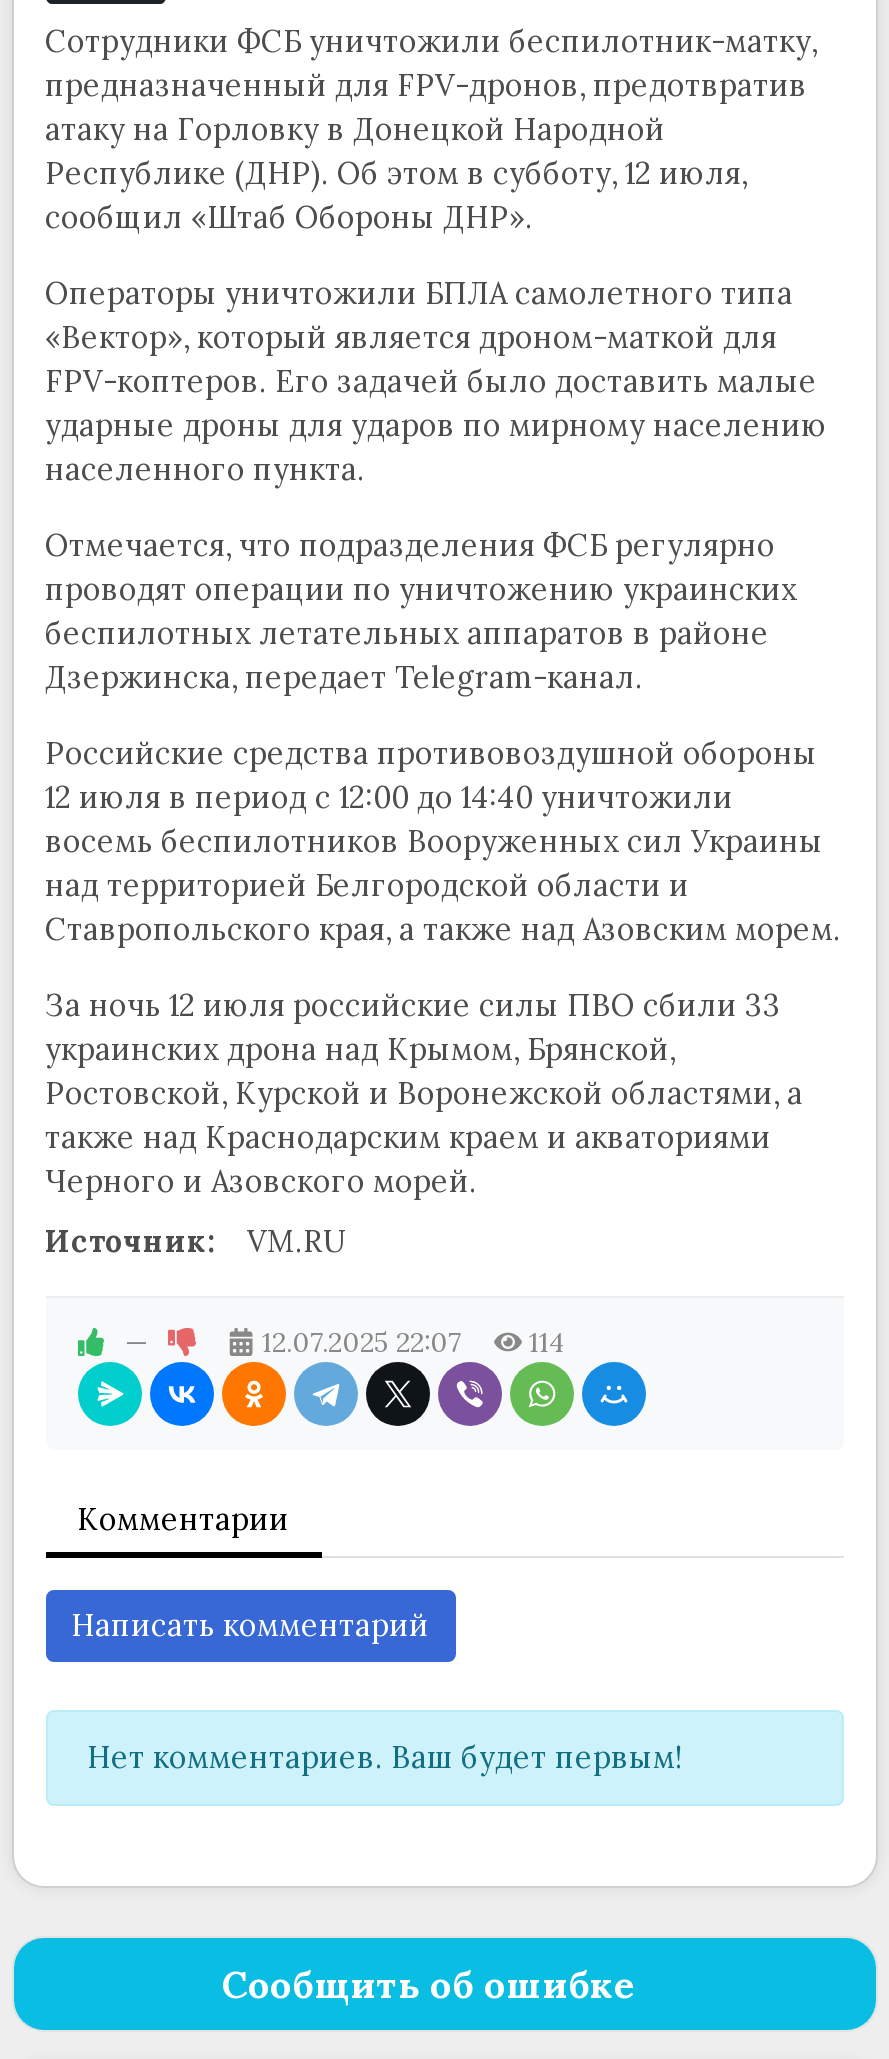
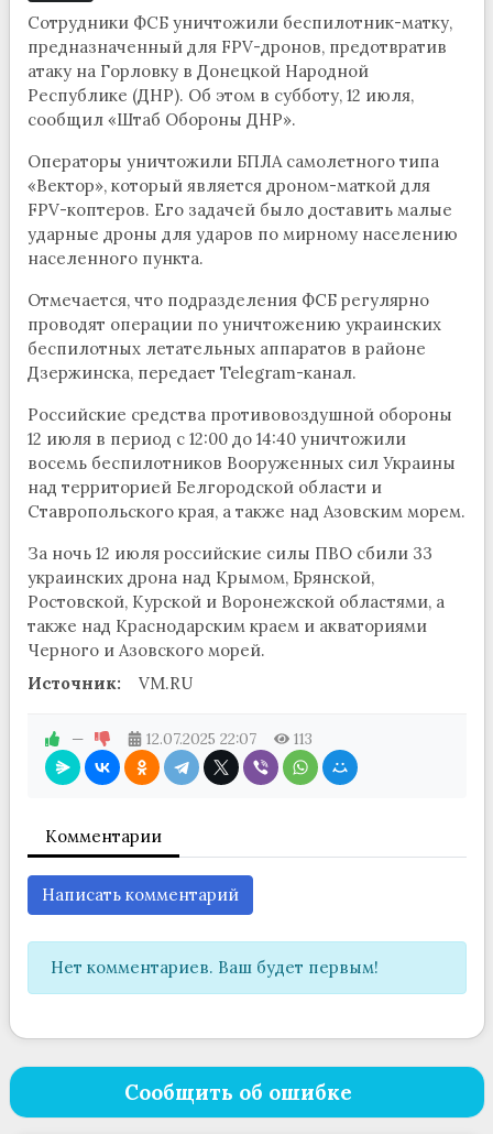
- 12.07.2025 22:07 114
+ 12.07.2025 22:07 113
